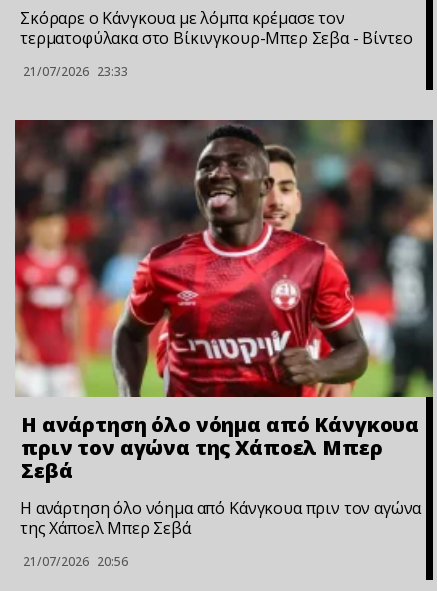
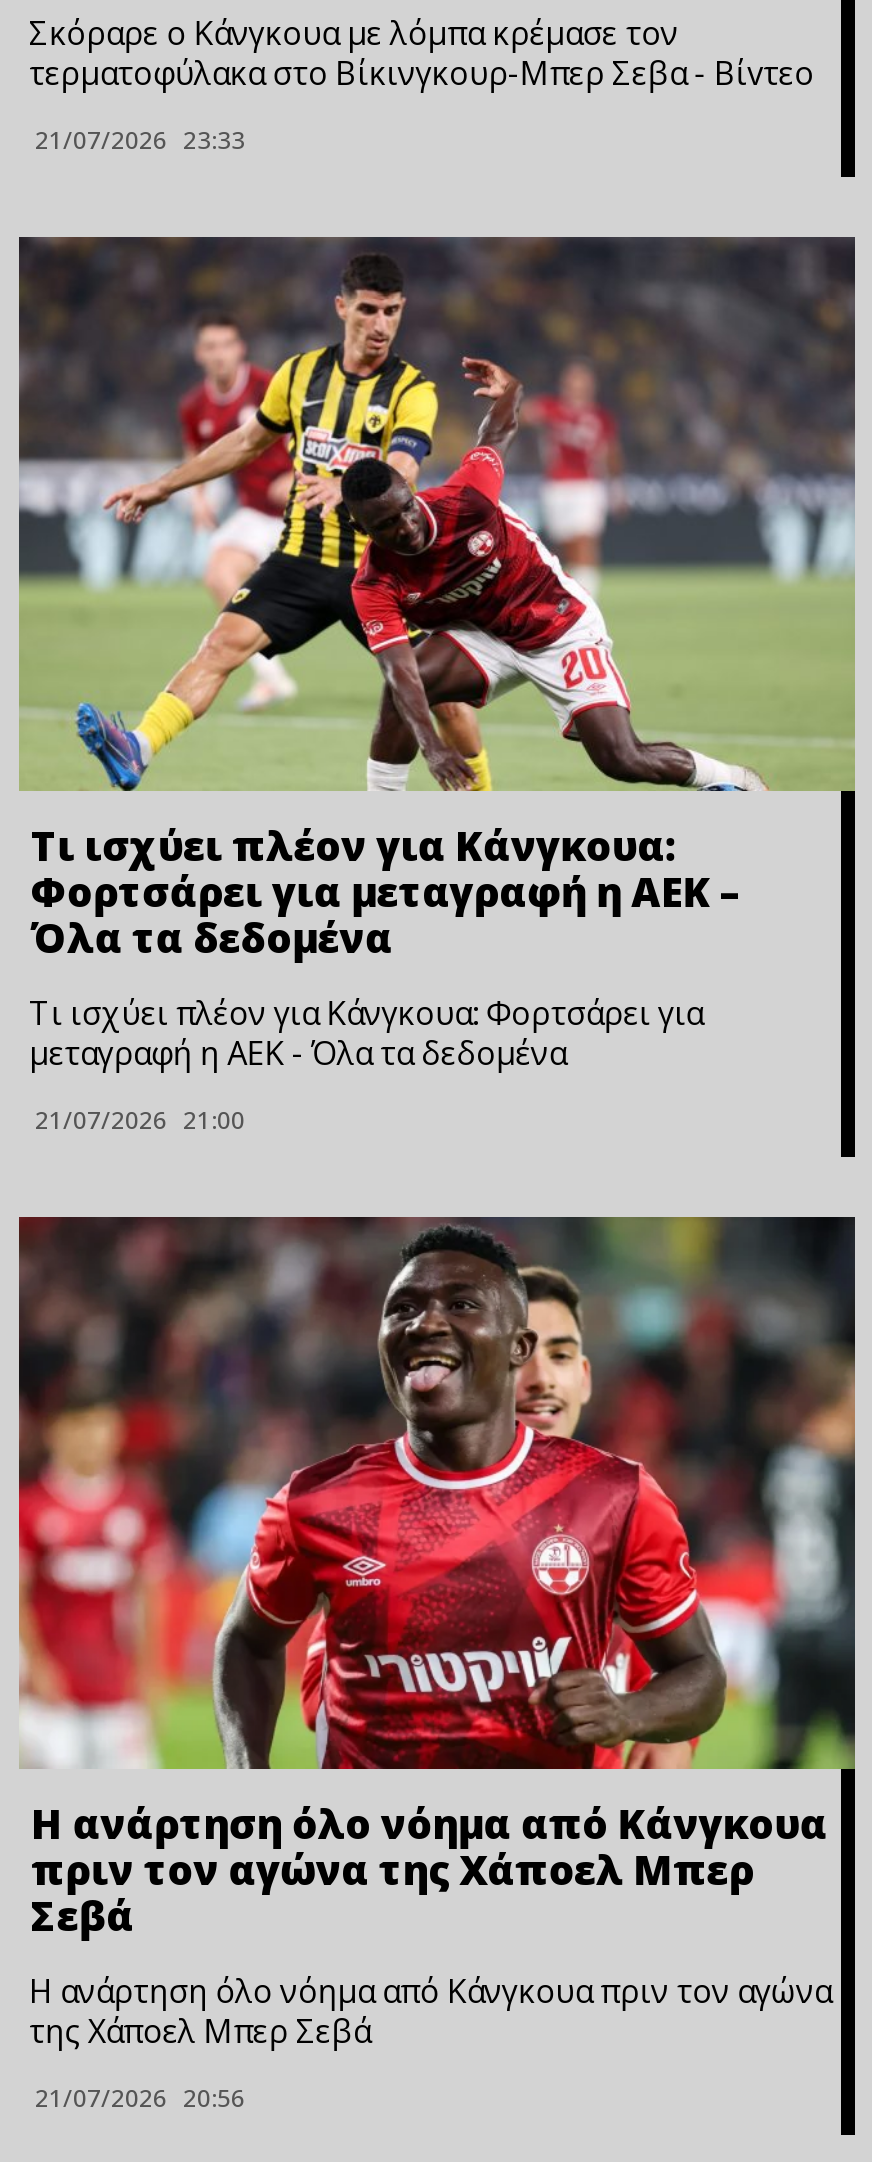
+ [image]
+ Τι ισχύει πλέον για Κάνγκουα:
+ Φορτσάρει για μεταγραφή η ΑΕΚ –
+ Όλα τα δεδομένα
+ Τι ισχύει πλέον για Κάνγκουα: Φορτσάρει για
+ μεταγραφή η ΑΕΚ - Όλα τα δεδομένα
+ 21/07/2026 21:00
